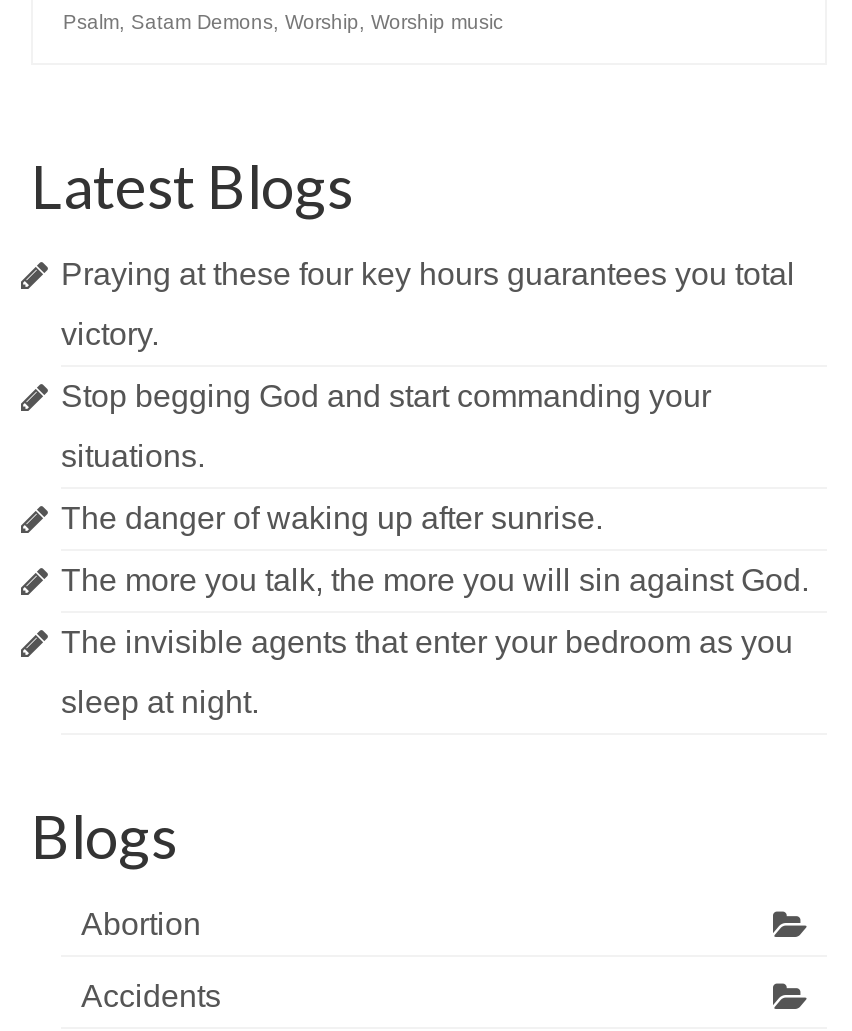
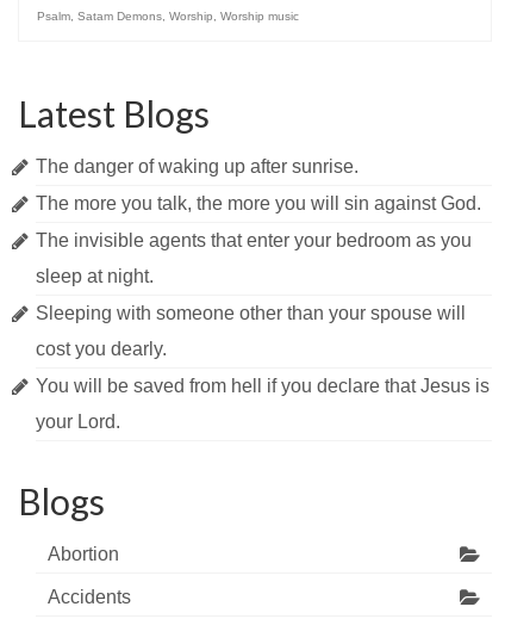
- Praying at these four key hours guarantees you total
- victory.
- Stop begging God and start commanding your
- situations.

moved up: The danger of waking up after sunrise. | The more you talk, the more you will sin against God. | The invisible agents that enter your bedroom as you | sleep at night.

+ Sleeping with someone other than your spouse will
+ cost you dearly.
+ You will be saved from hell if you declare that Jesus is
+ your Lord.
